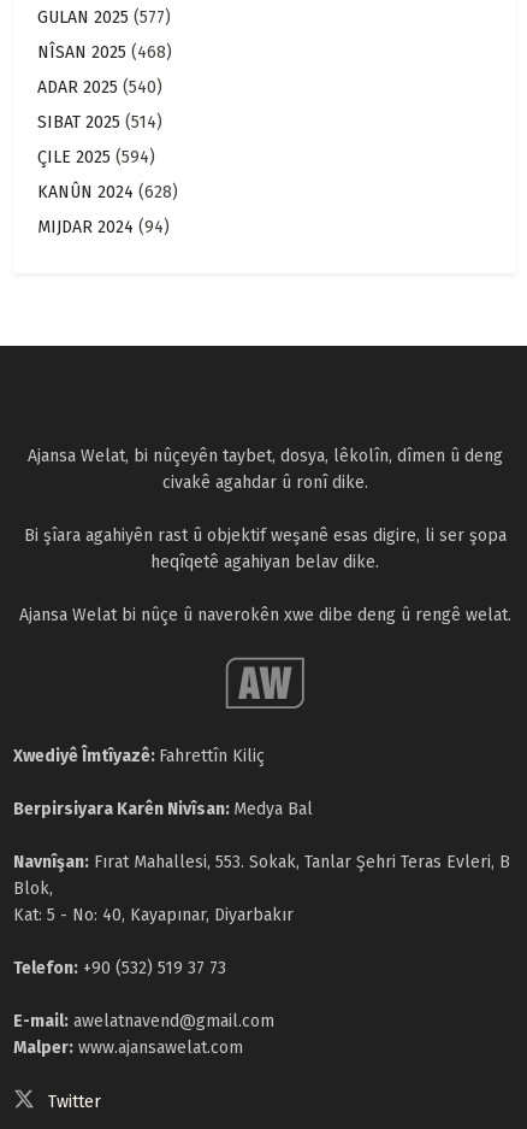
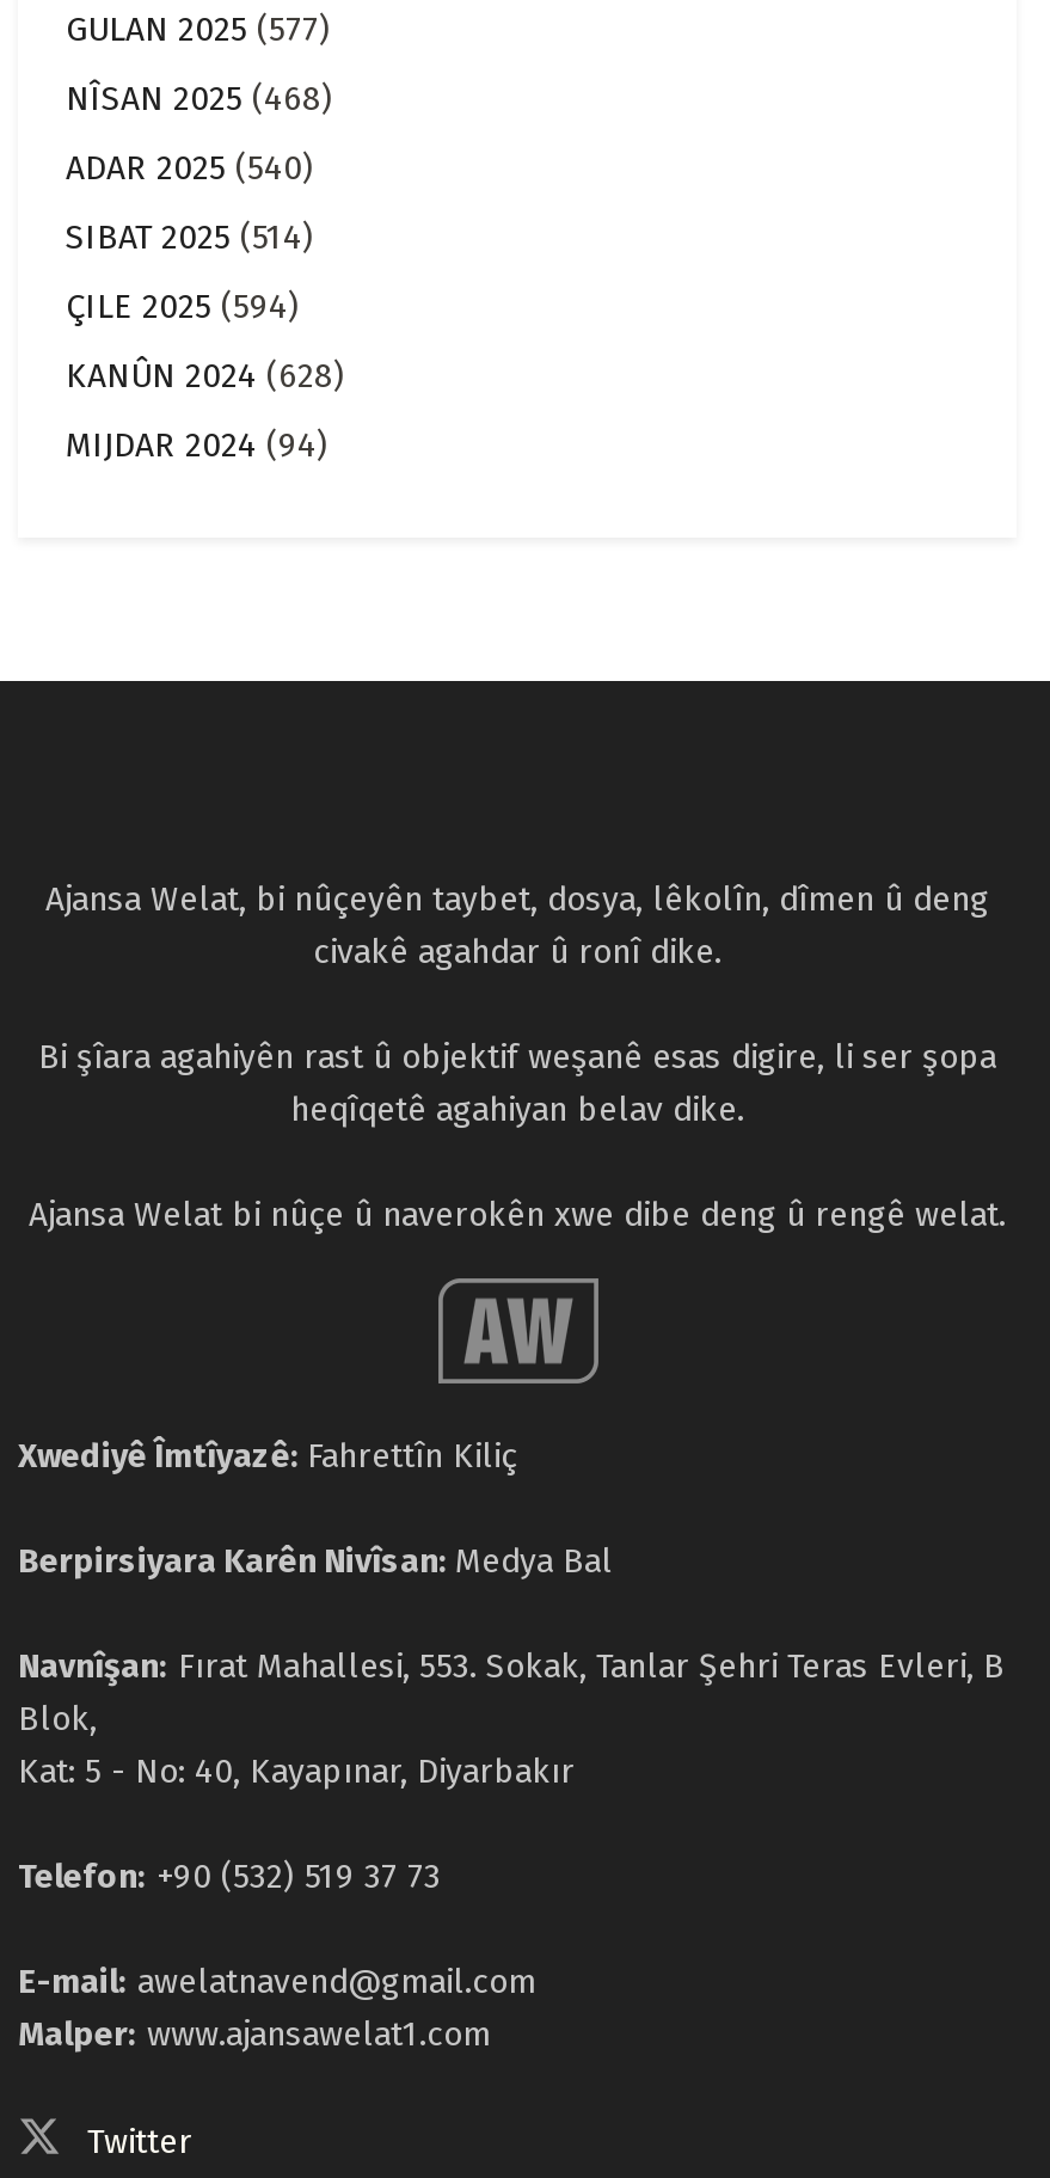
- Malper: www.ajansawelat.com
+ Malper: www.ajansawelat1.com
